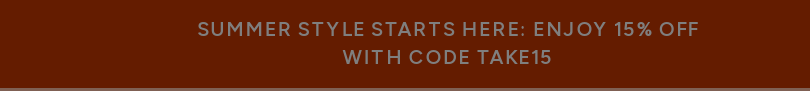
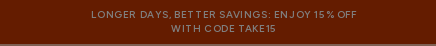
- SUMMER STYLE STARTS HERE: ENJOY 15% OFF
+ LONGER DAYS, BETTER SAVINGS: ENJOY 15% OFF
